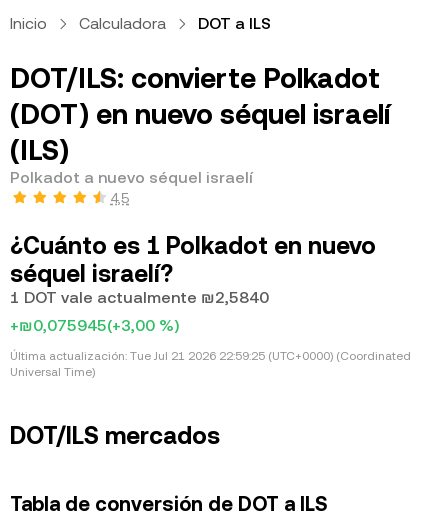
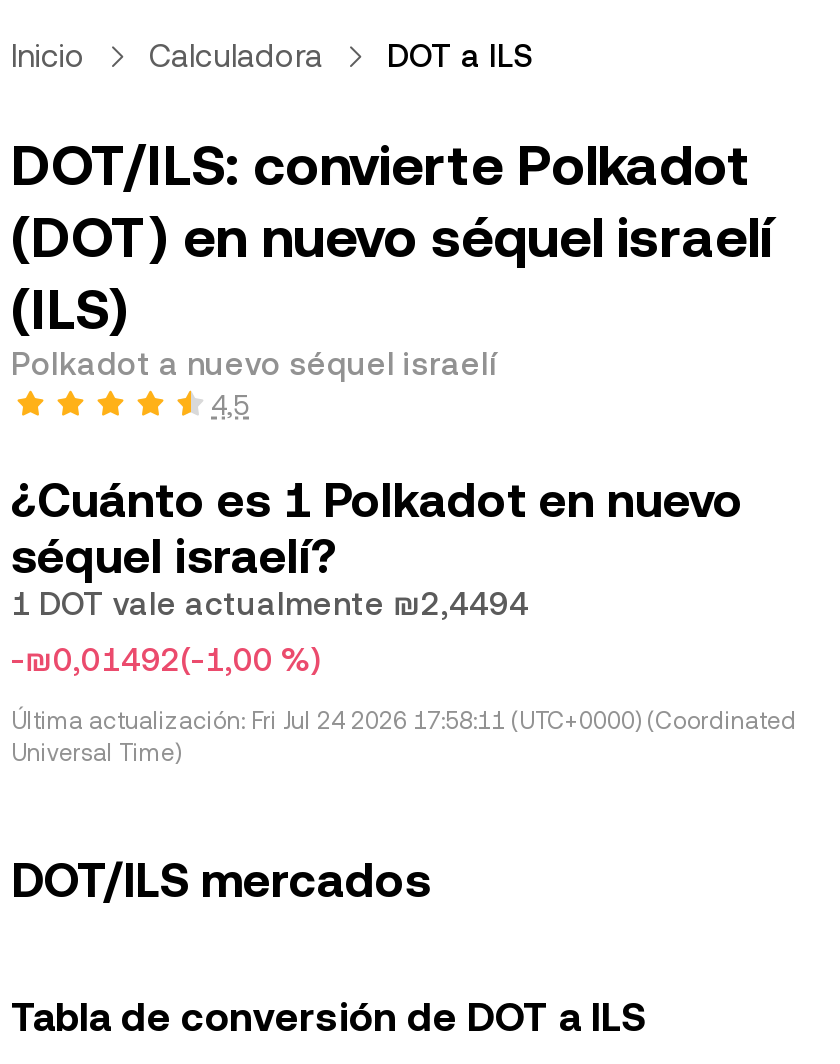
- 1 DOT vale actualmente ₪2,5840
+ 1 DOT vale actualmente ₪2,4494

- +₪0,075945(+3,00 %)
+ -₪0,01492(-1,00 %)

- Última actualización: Tue Jul 21 2026 22:59:25 (UTC+0000) (Coordinated
+ Última actualización: Fri Jul 24 2026 17:58:11 (UTC+0000) (Coordinated
